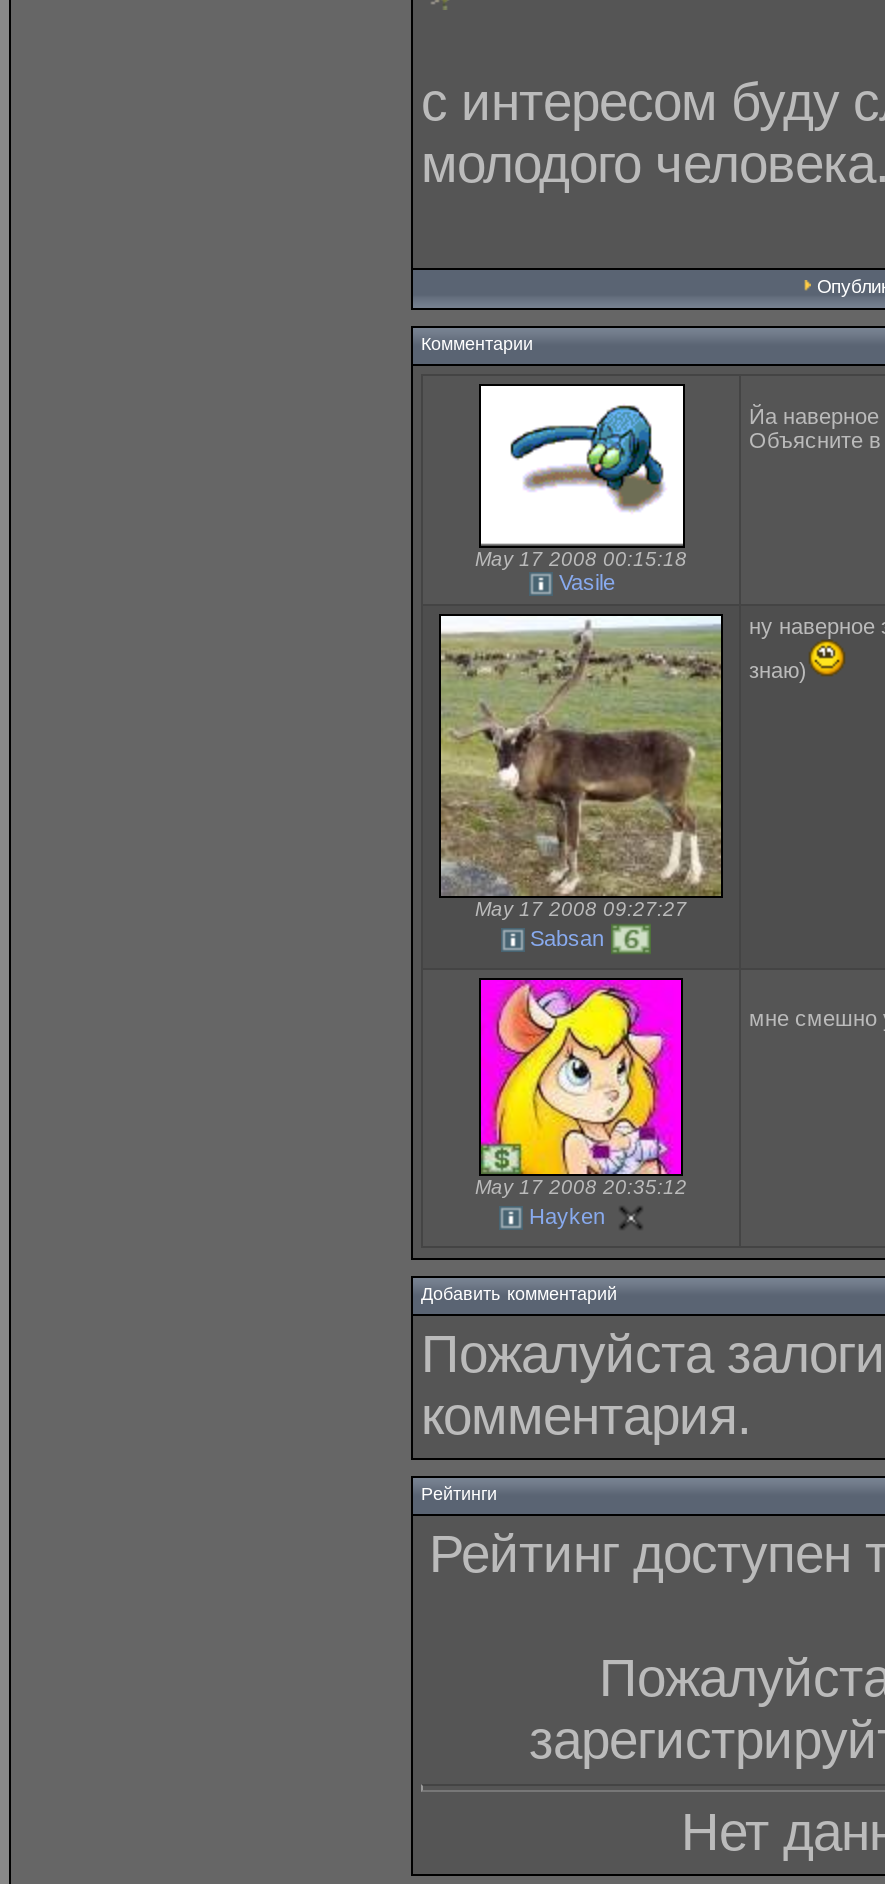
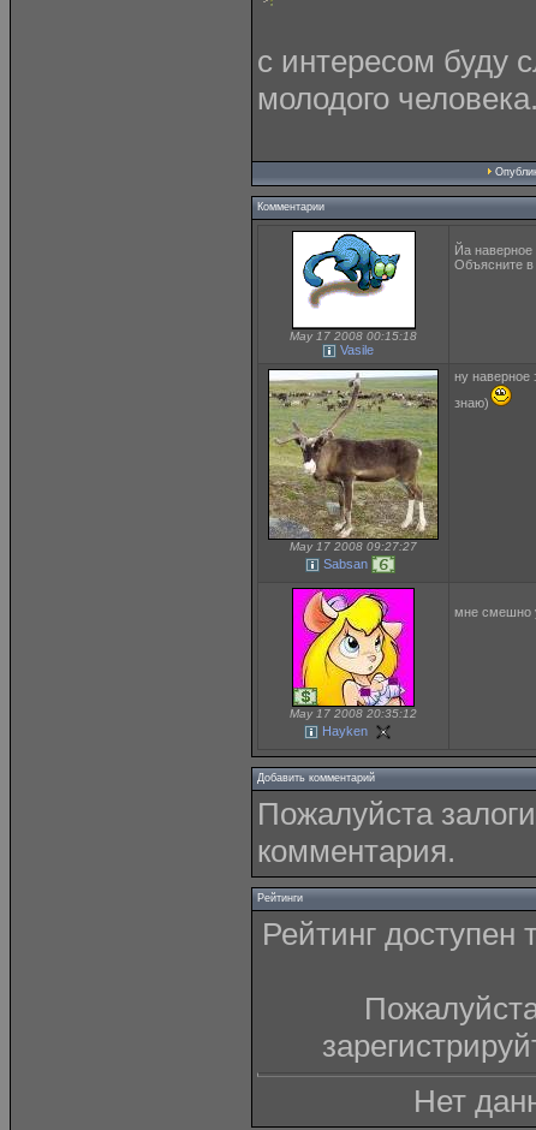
- [image]
+ [image]
